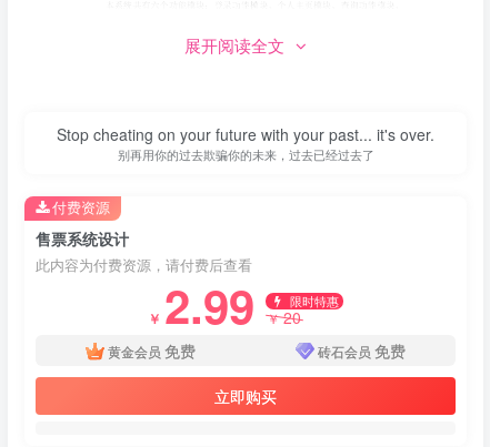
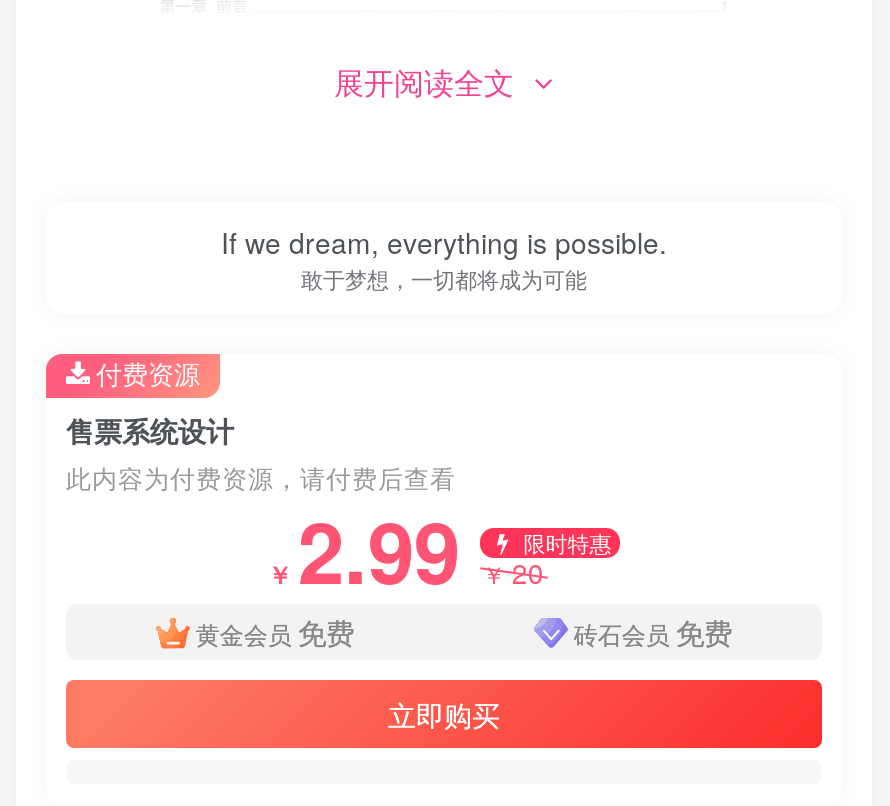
- Stop cheating on your future with your past... it's over.
- 别再用你的过去欺骗你的未来，过去已经过去了
+ If we dream, everything is possible.
+ 敢于梦想，一切都将成为可能
